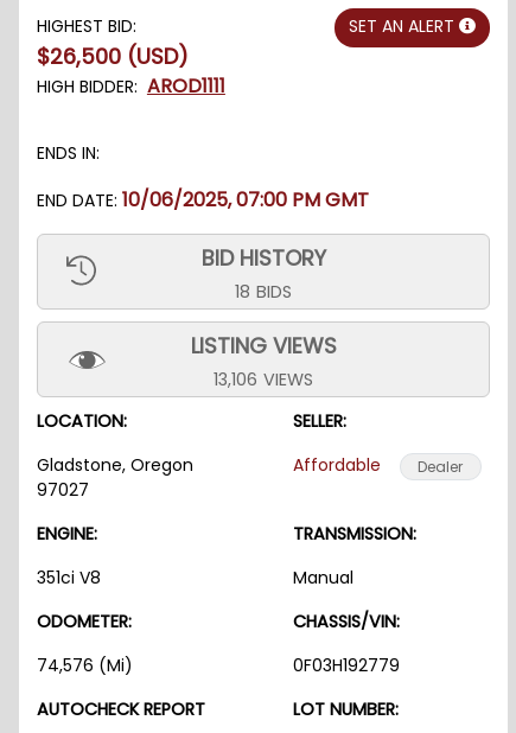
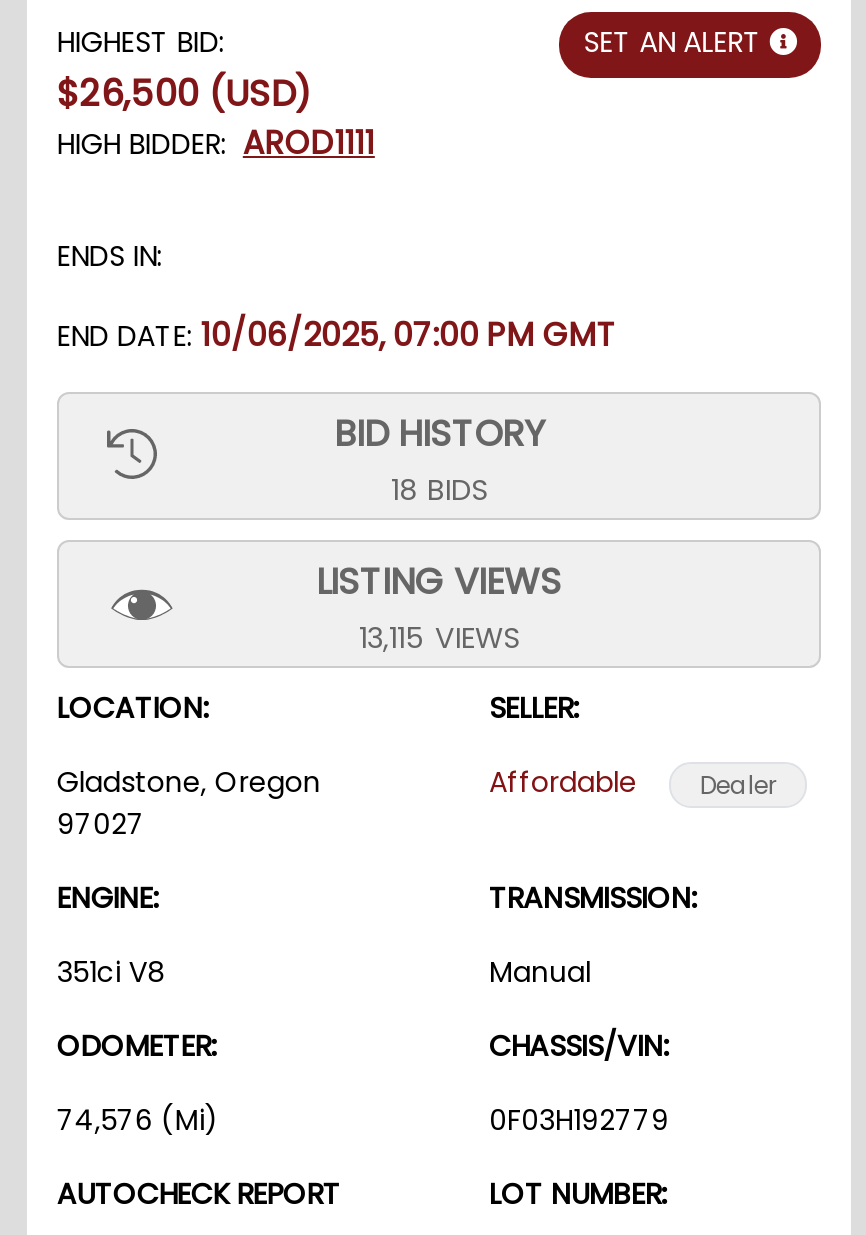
- 13,106 VIEWS
+ 13,115 VIEWS
